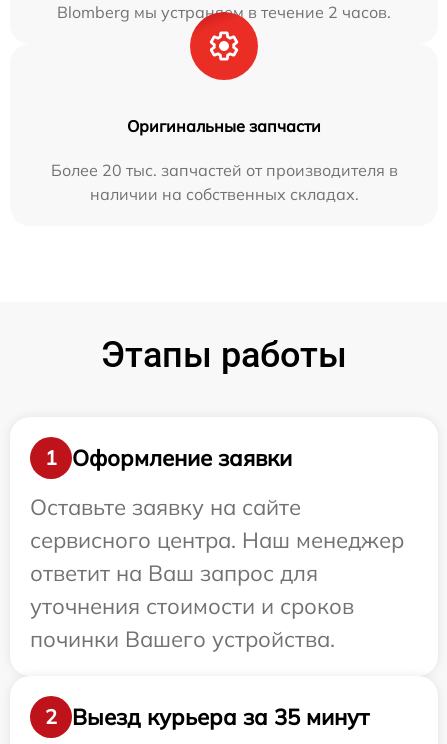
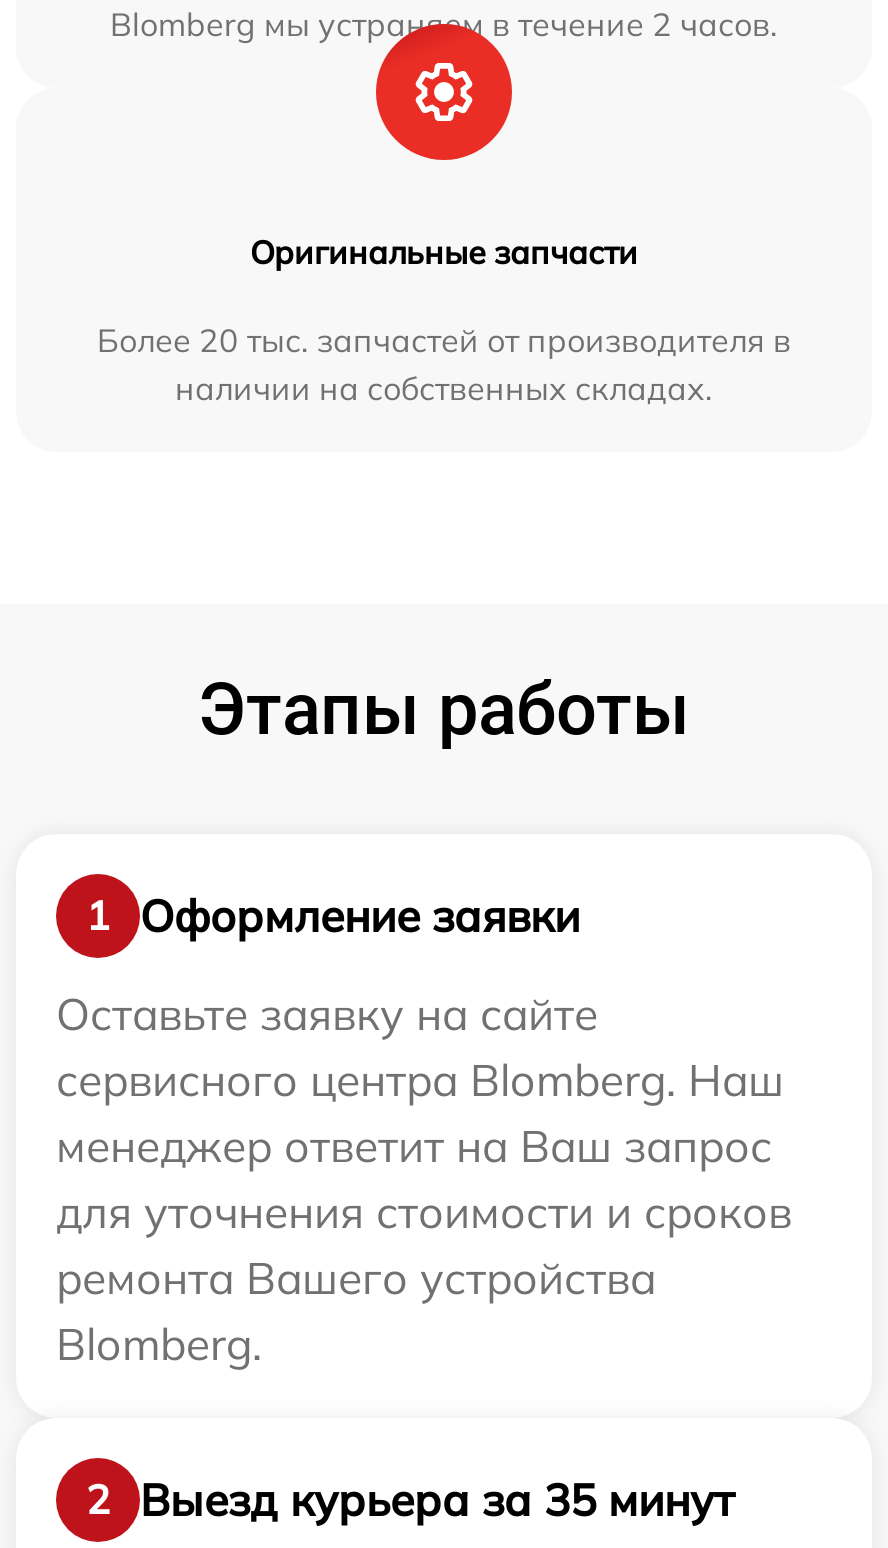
- сервисного центра. Наш менеджер
- ответит на Ваш запрос для
- уточнения стоимости и сроков
- починки Вашего устройства.
+ сервисного центра Blomberg. Наш
+ менеджер ответит на Ваш запрос
+ для уточнения стоимости и сроков
+ ремонта Вашего устройства
+ Blomberg.
